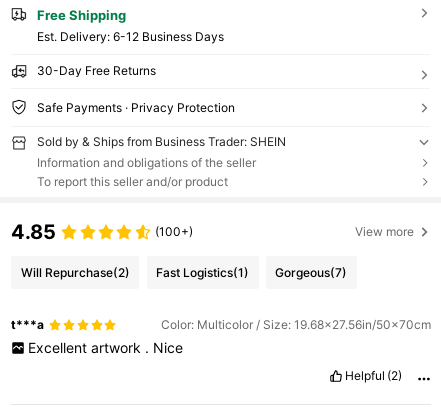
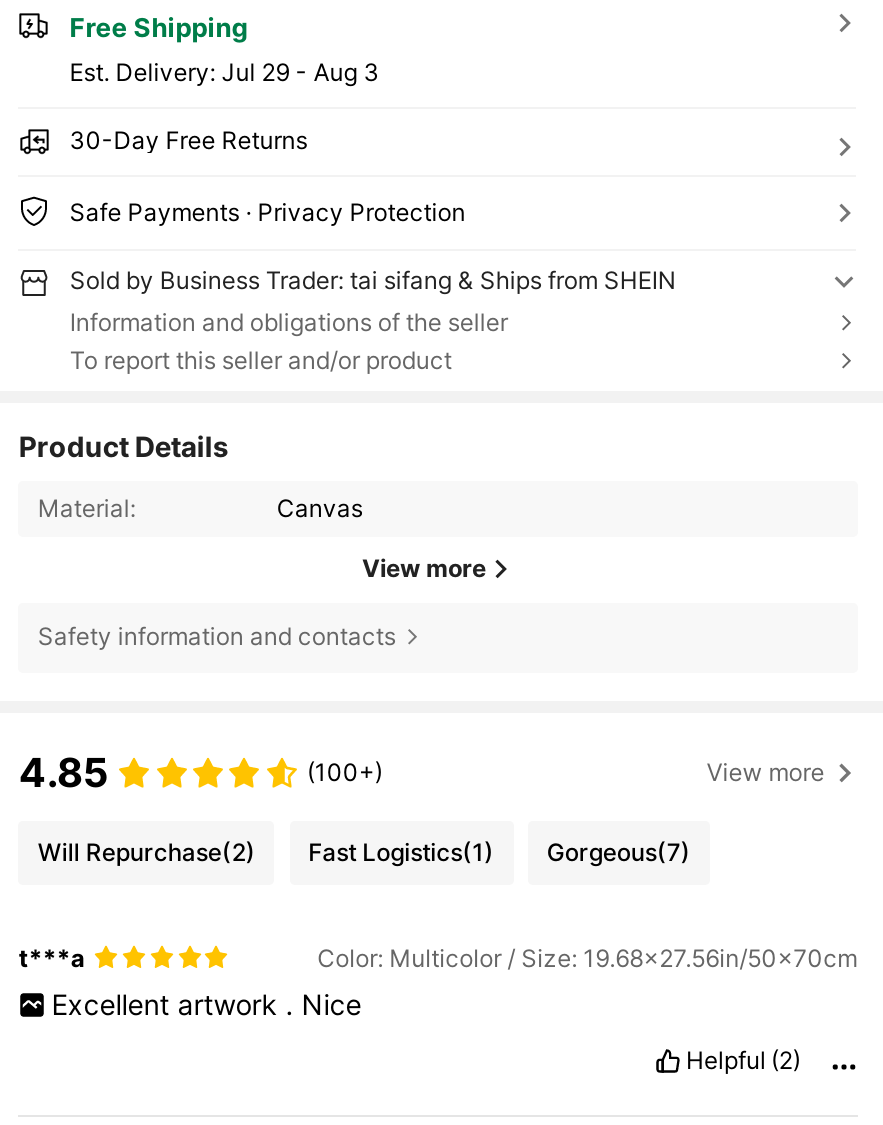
- Est. Delivery: 6-12 Business Days
+ Est. Delivery: Jul 29 - Aug 3

- Sold by & Ships from Business Trader: SHEIN
+ Sold by Business Trader: tai sifang & Ships from SHEIN

+ Product Details
+ Material:
+ Canvas
+ View more
+ Safety information and contacts
